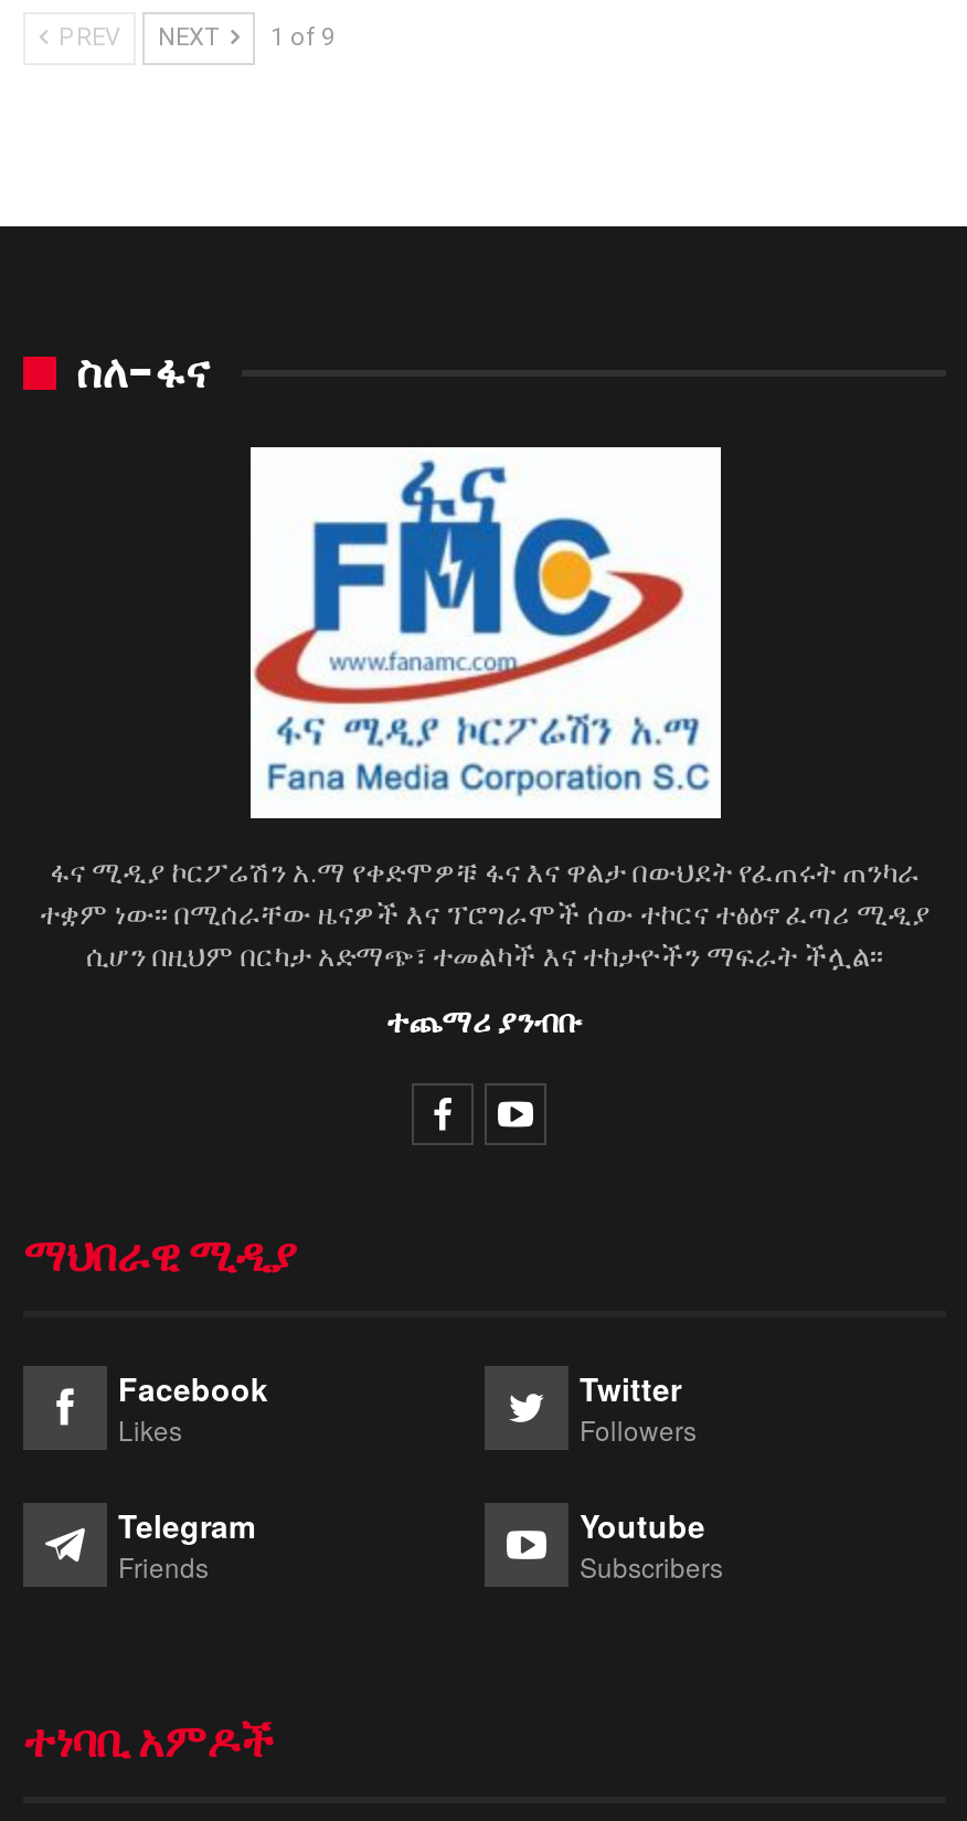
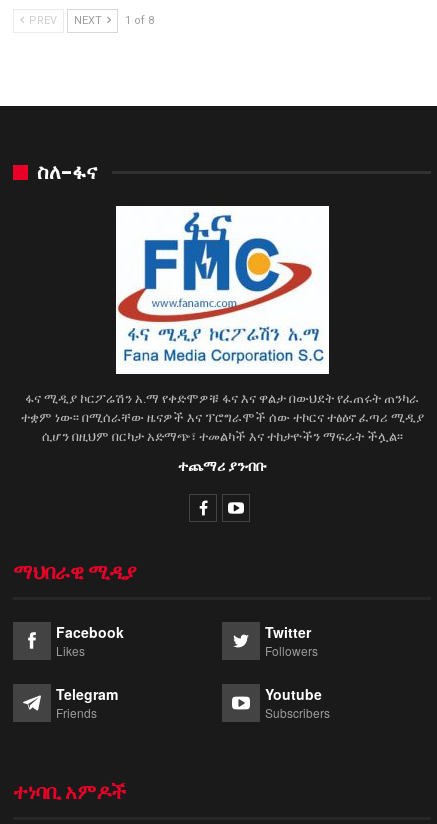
- PREV NEXT 1 of 9
+ PREV NEXT 1 of 8
